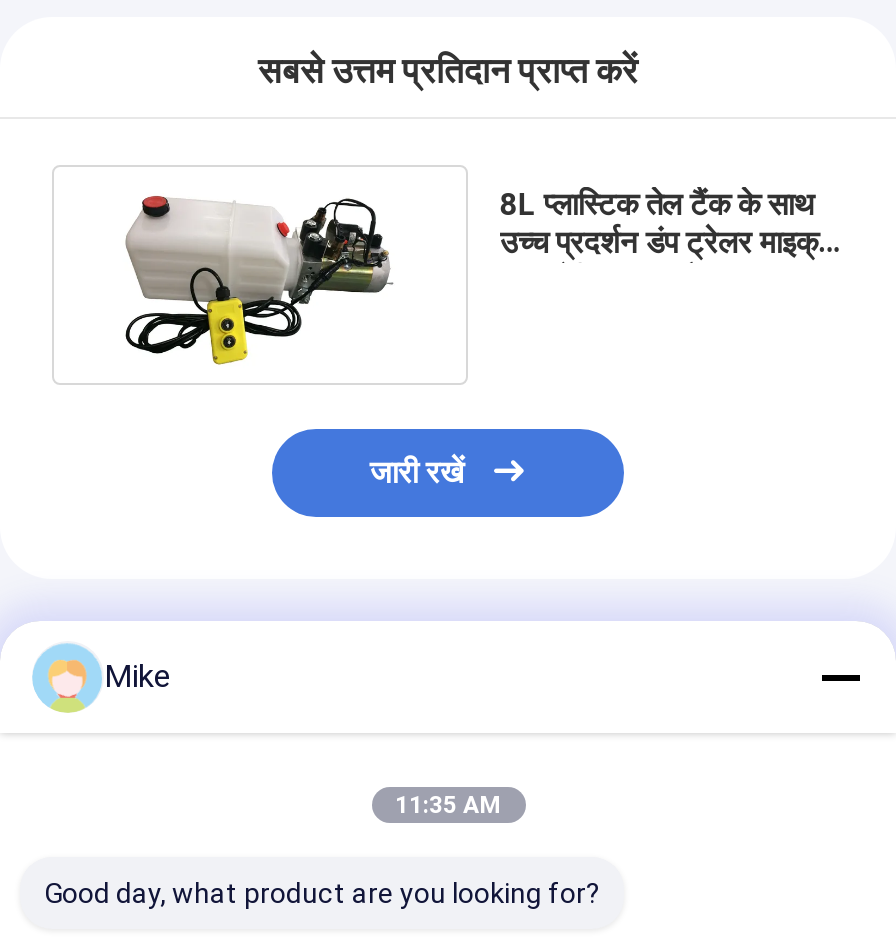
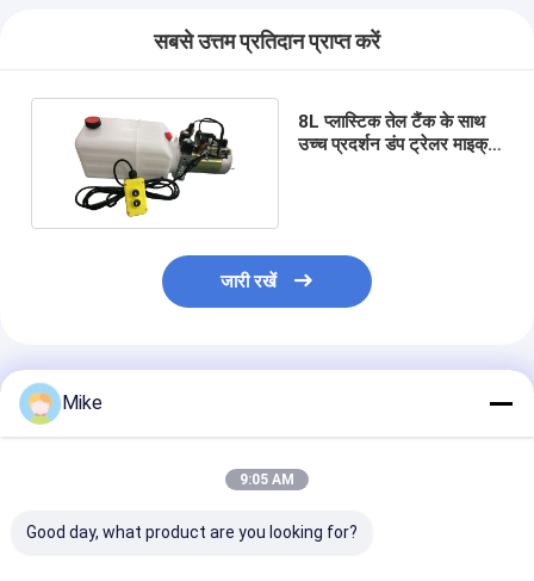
- 11:35 AM
+ 9:05 AM
